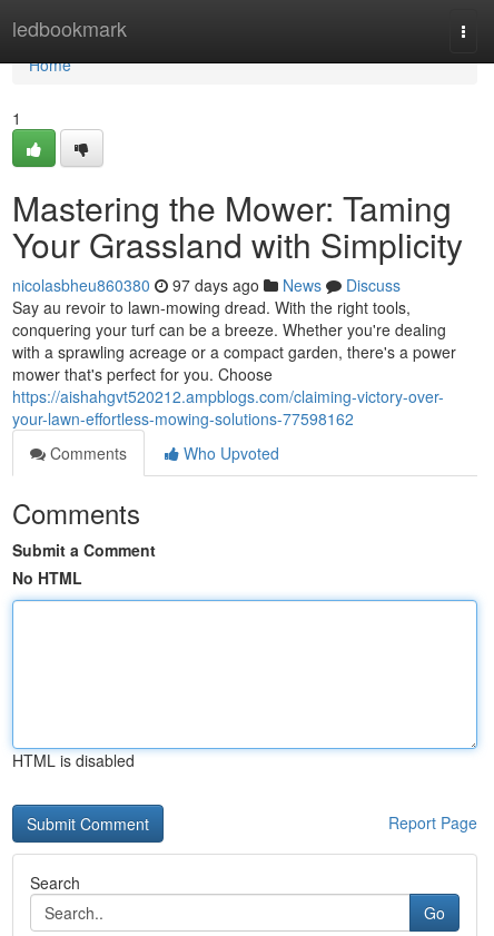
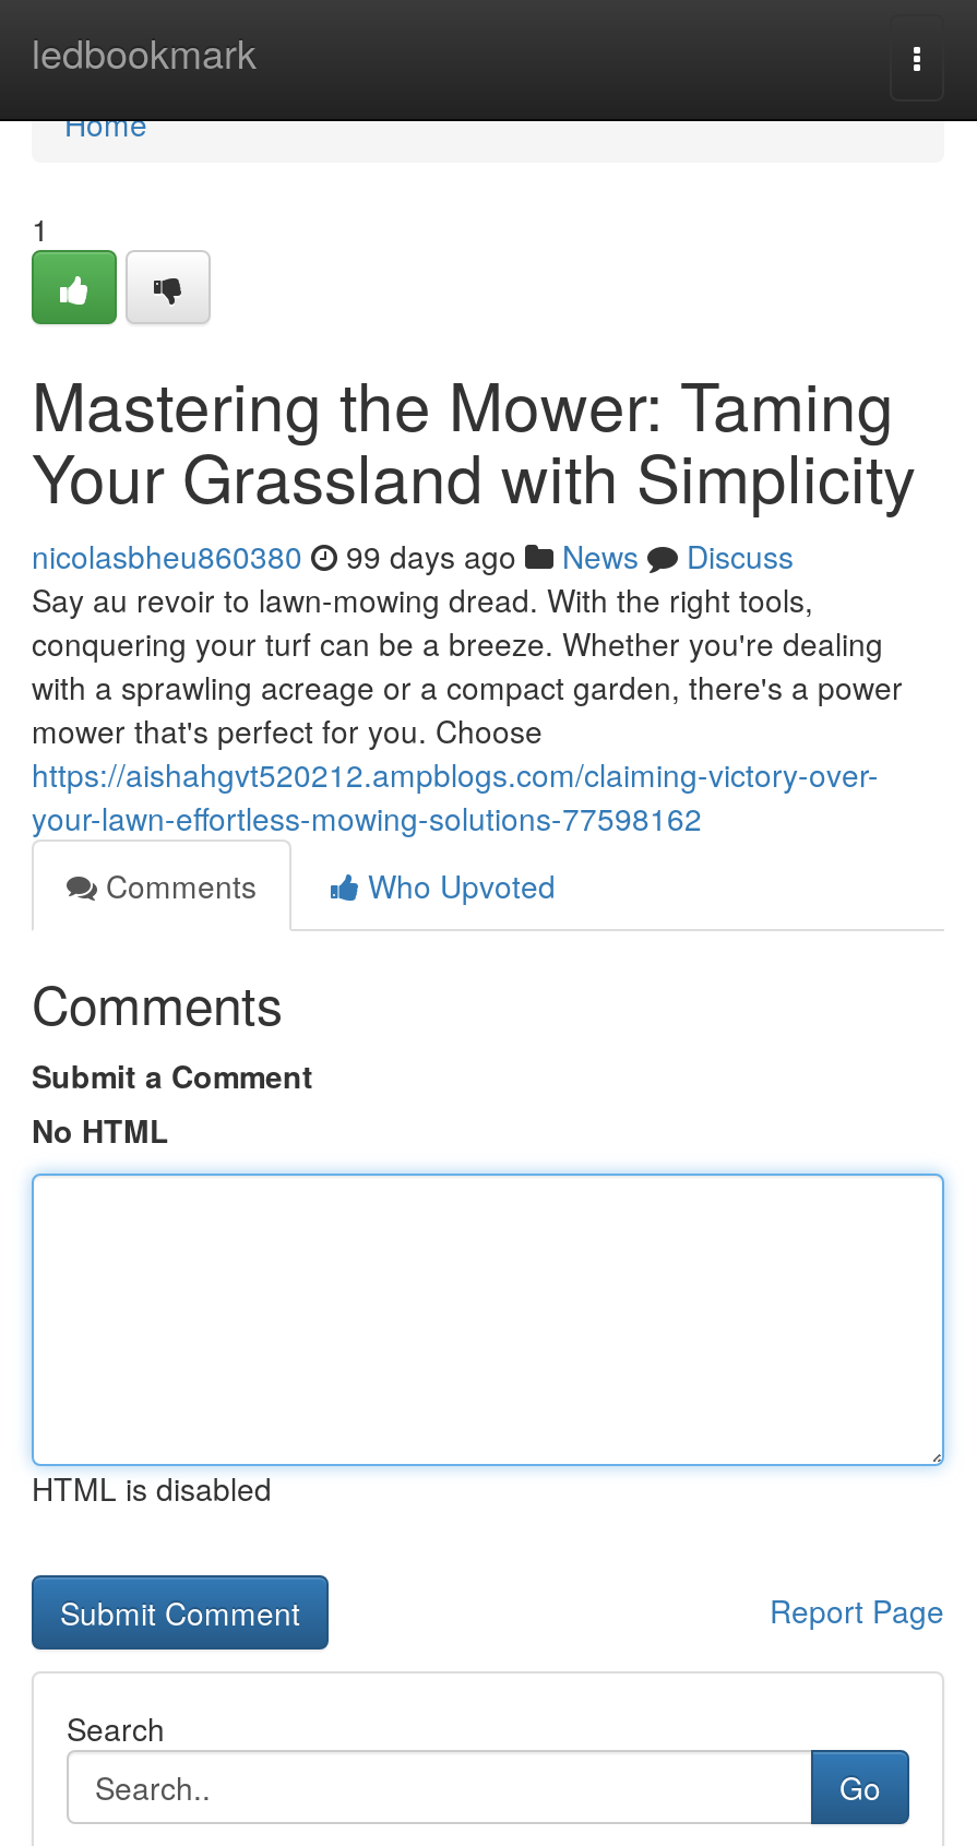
- nicolasbheu860380 97 days ago News Discuss
+ nicolasbheu860380 99 days ago News Discuss
